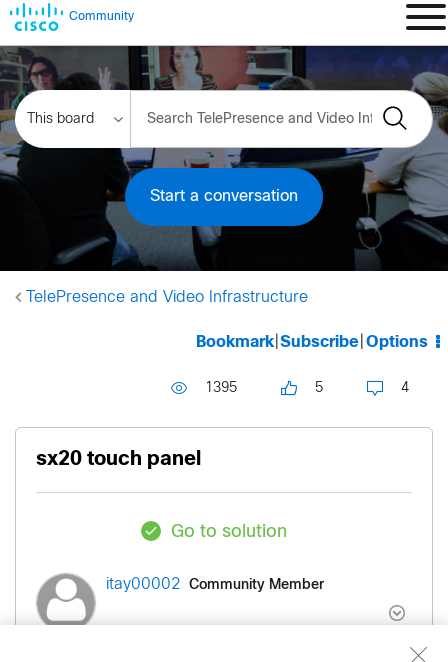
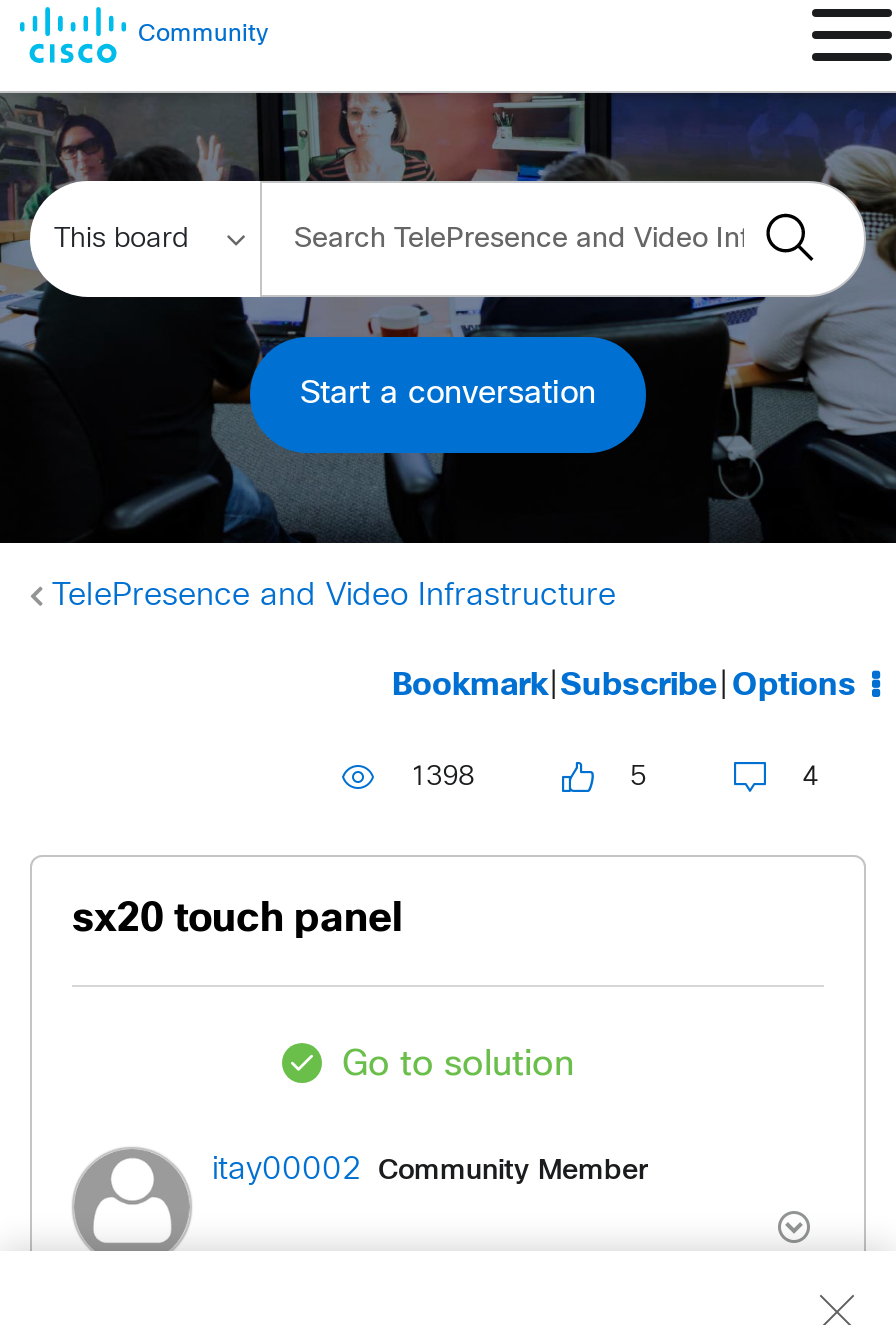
- 1395
+ 1398
